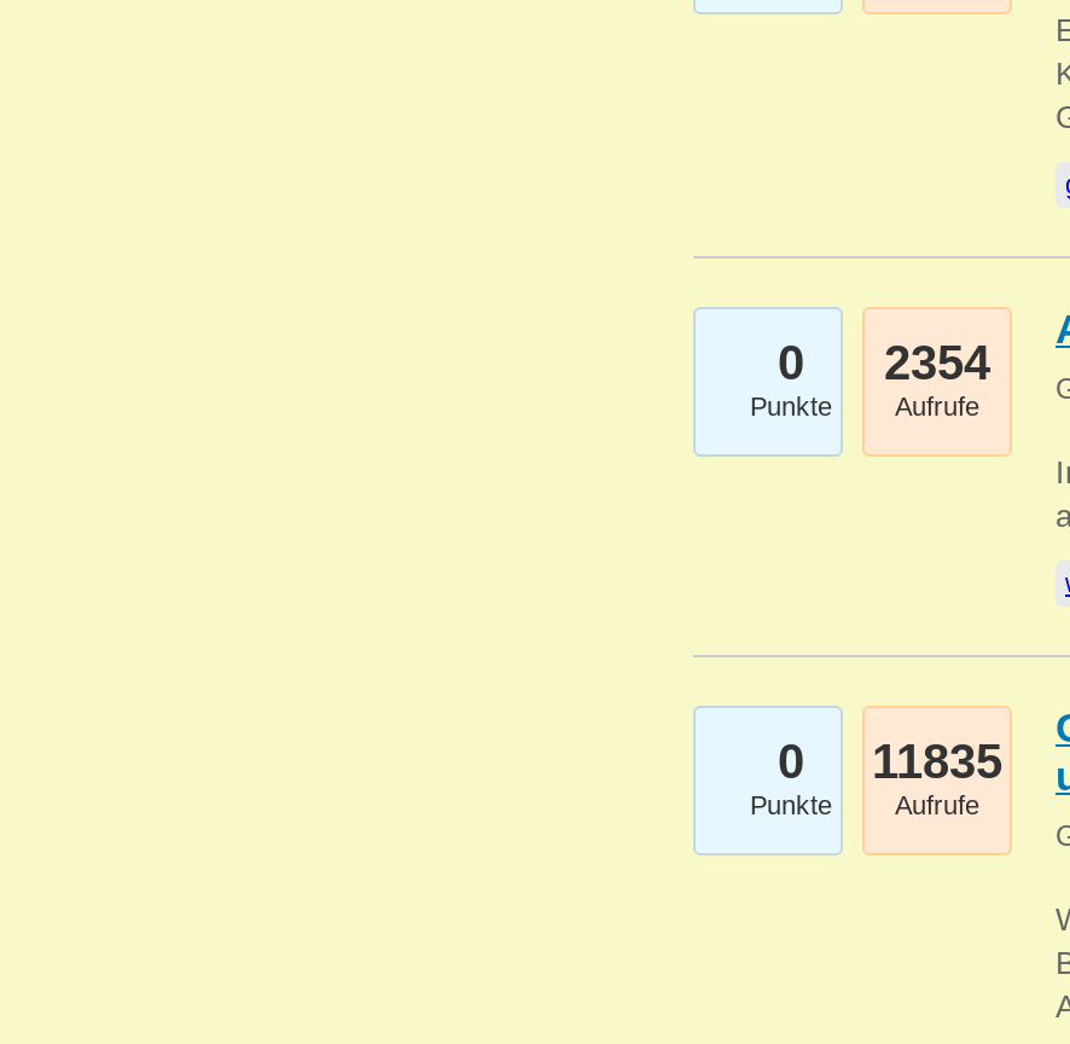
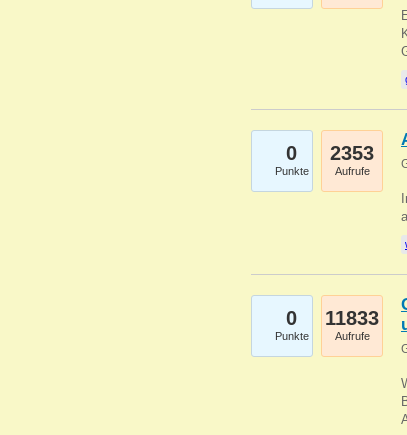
- 2354
+ 2353

- 11835
+ 11833
